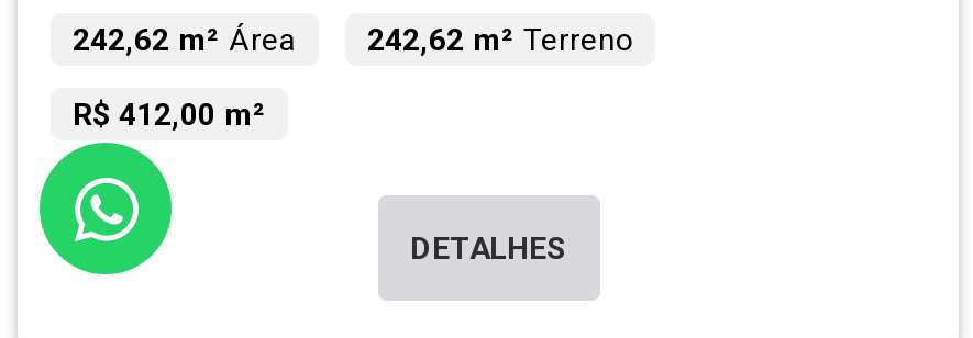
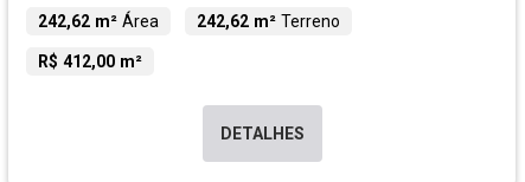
- [image]
